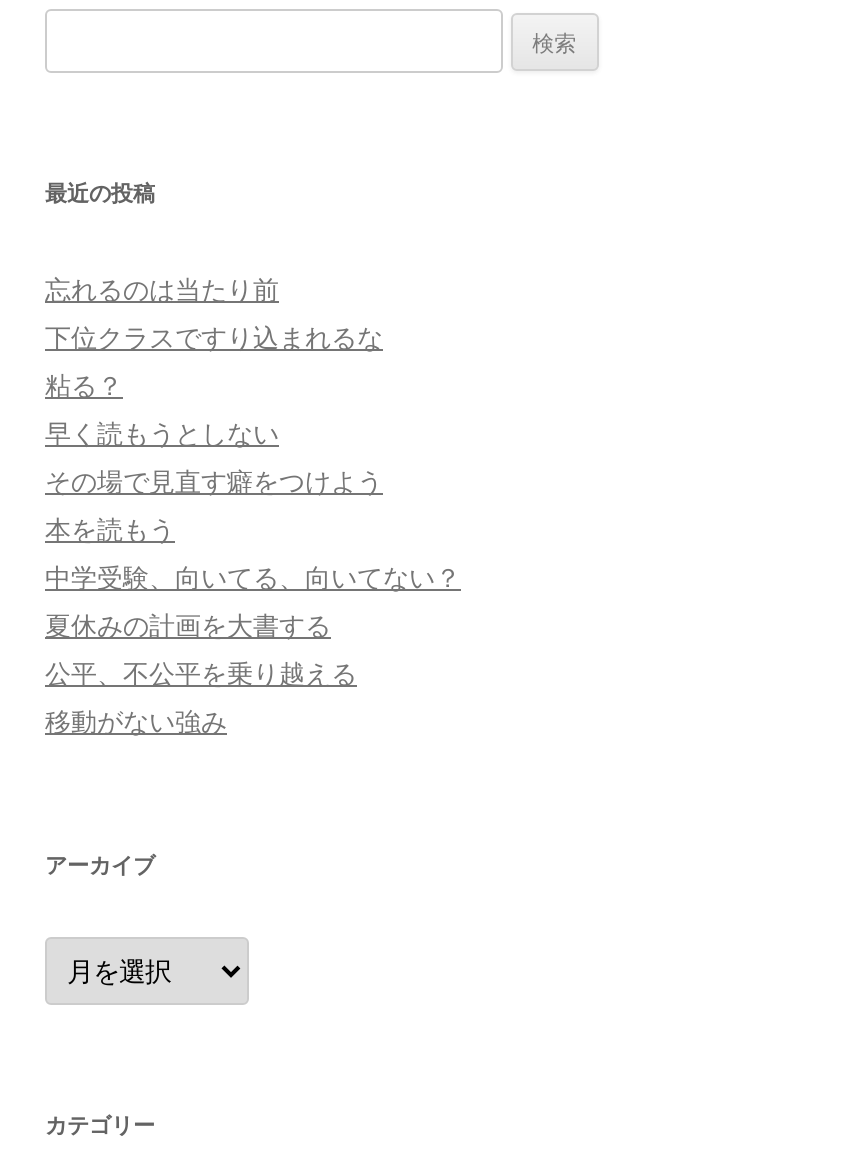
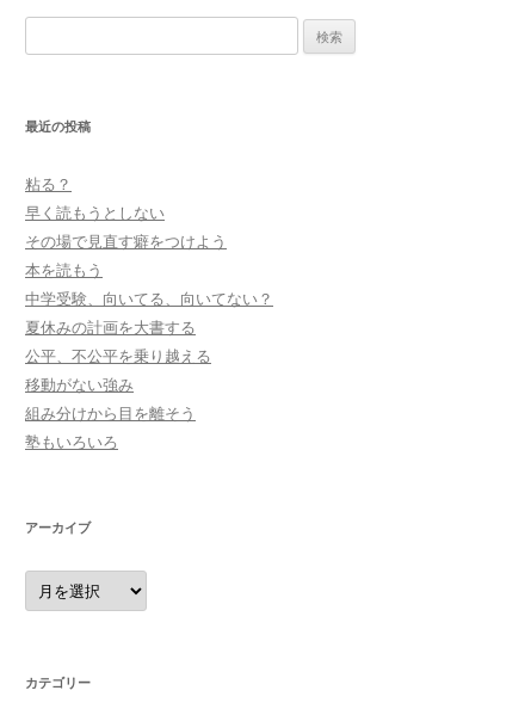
- 忘れるのは当たり前
- 下位クラスですり込まれるな

moved up: 粘る？ | 早く読もうとしない | その場で見直す癖をつけよう | 本を読もう | 中学受験、向いてる、向いてない？ | 夏休みの計画を大書する | 公平、不公平を乗り越える | 移動がない強み

+ 組み分けから目を離そう
+ 塾もいろいろ
